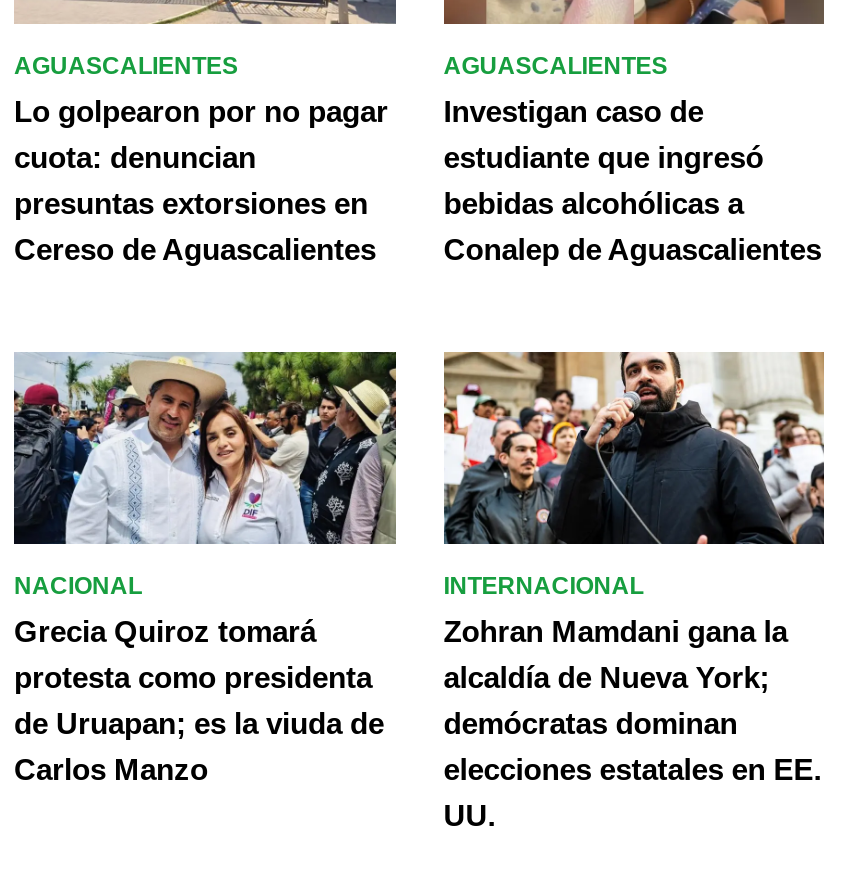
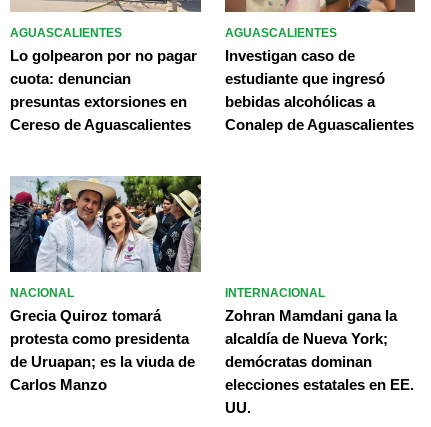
- [image]
